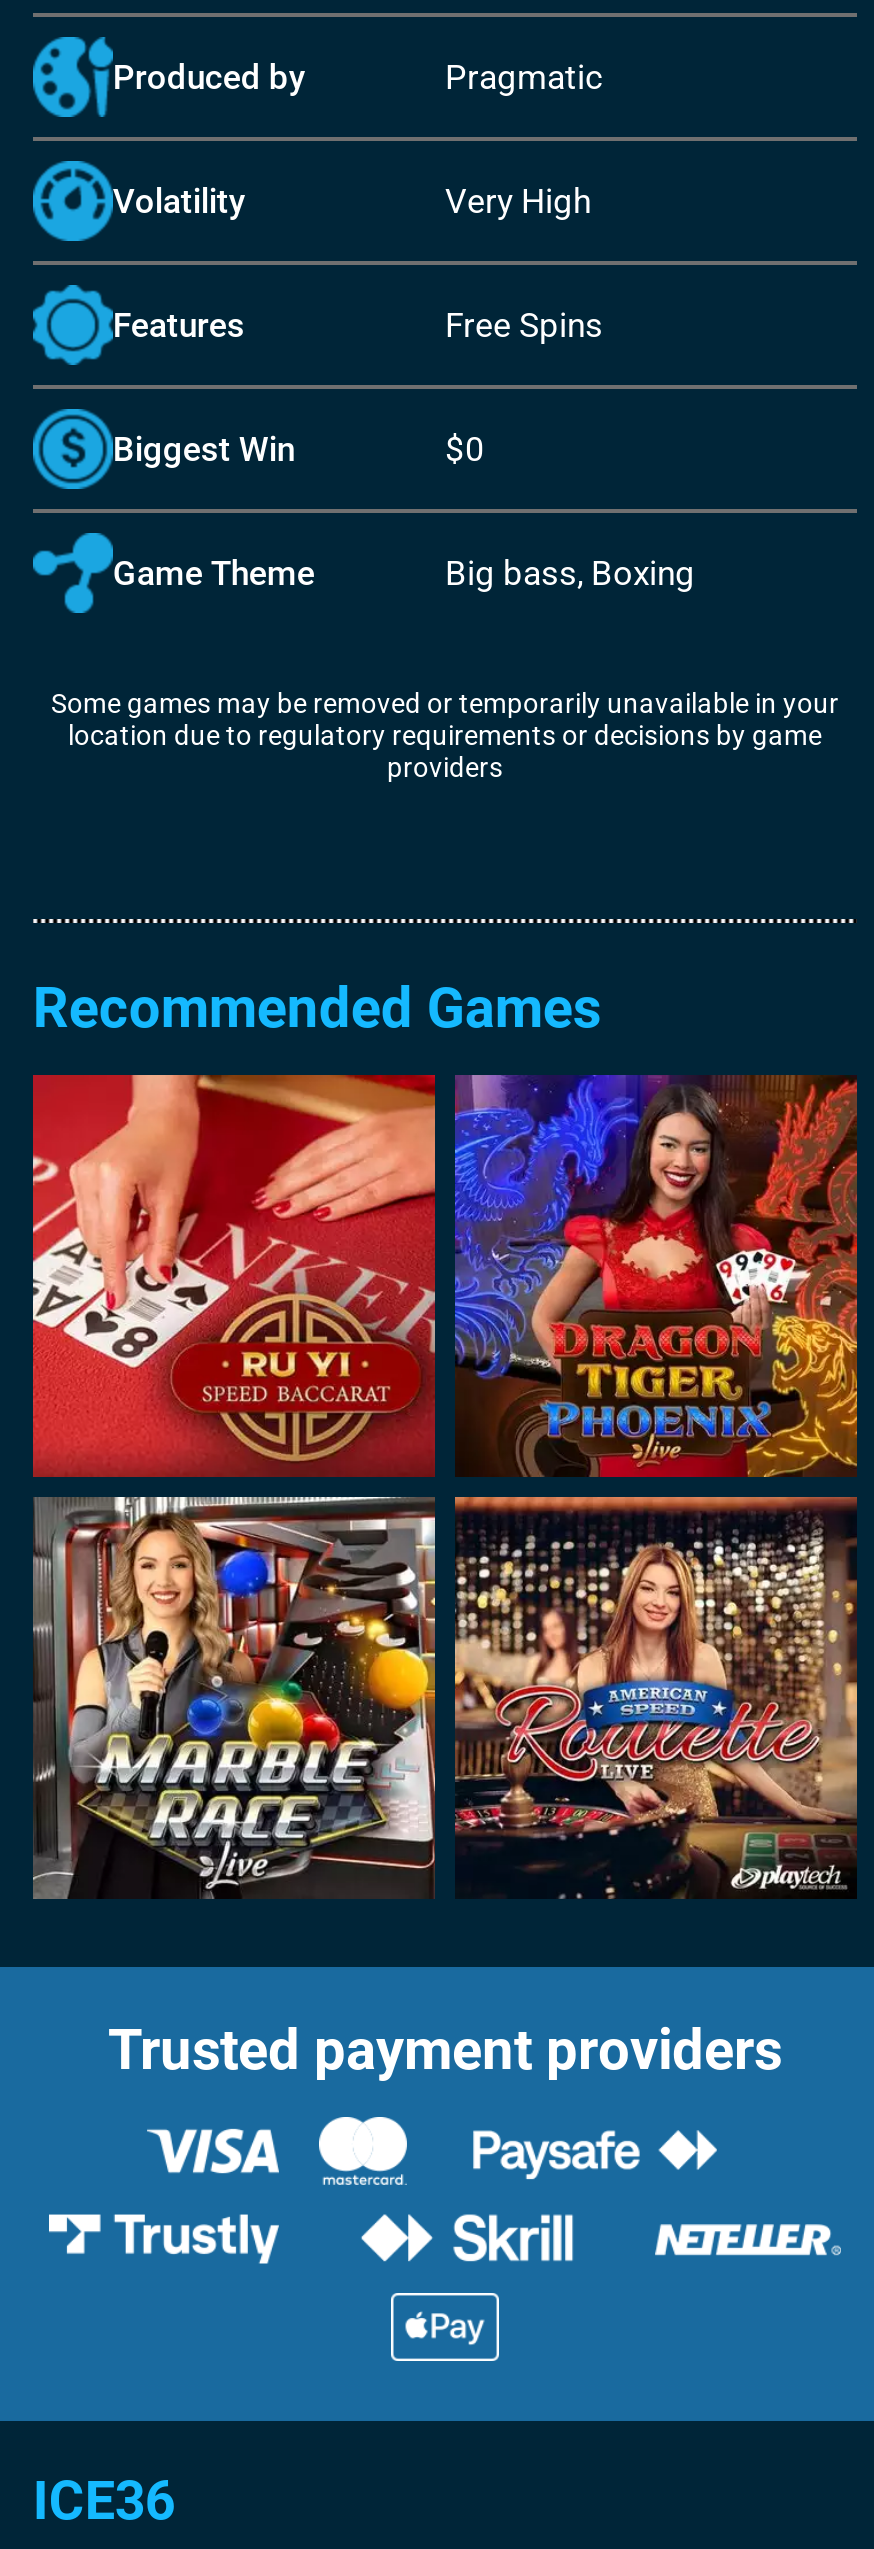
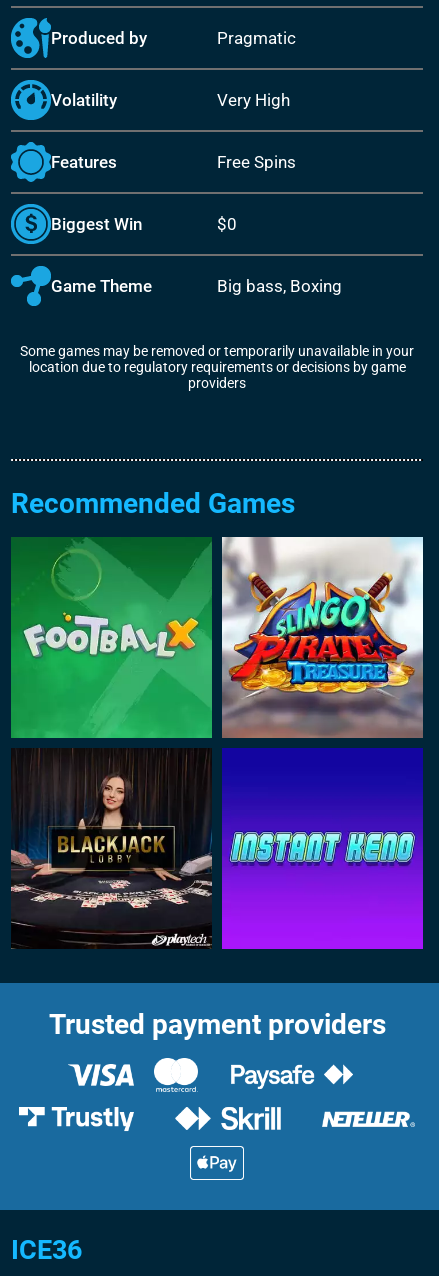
- [image]
+ [image]

- [image]
+ [image]

- [image]
+ [image]

- [image]
+ [image]
